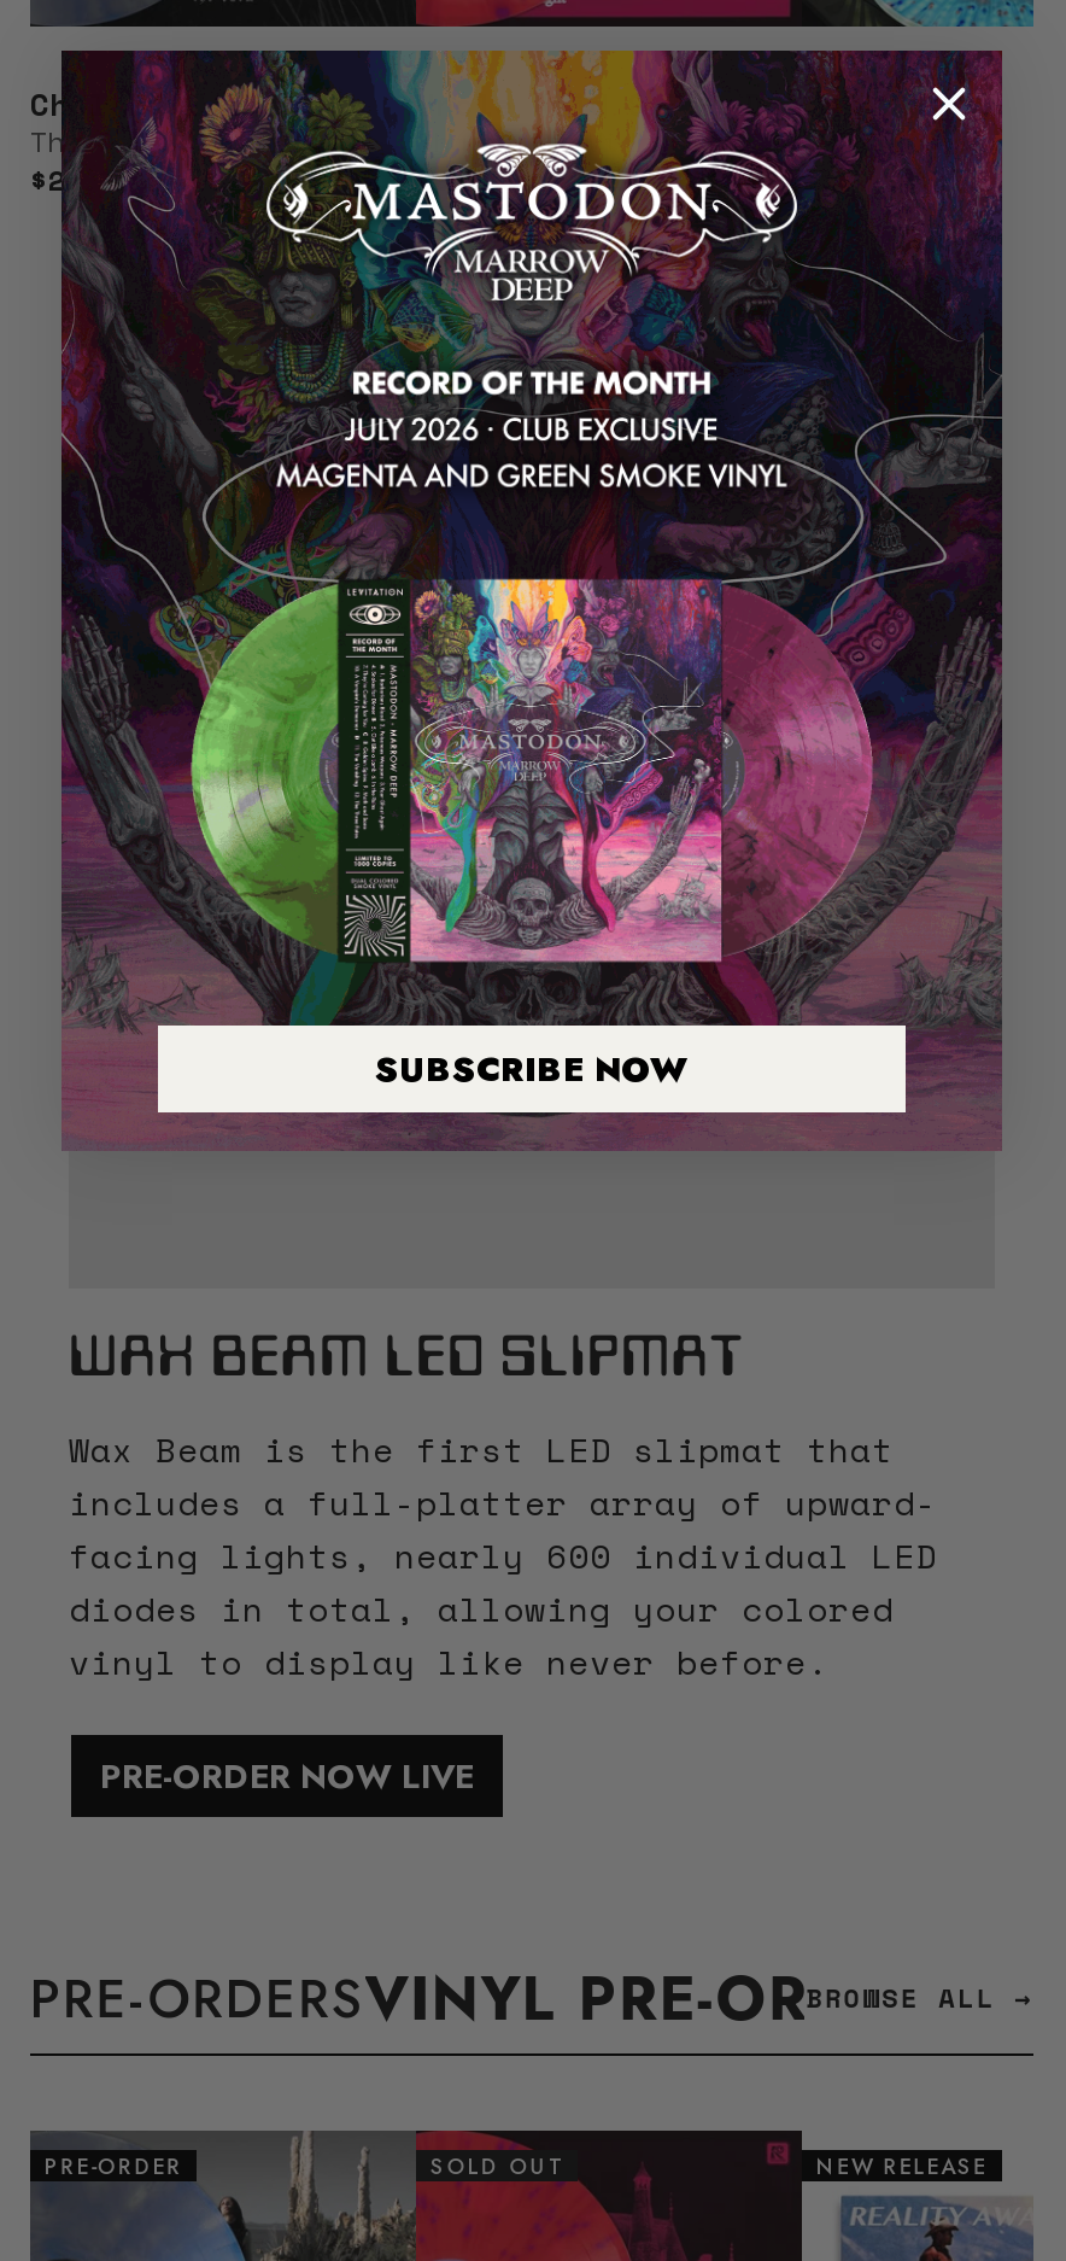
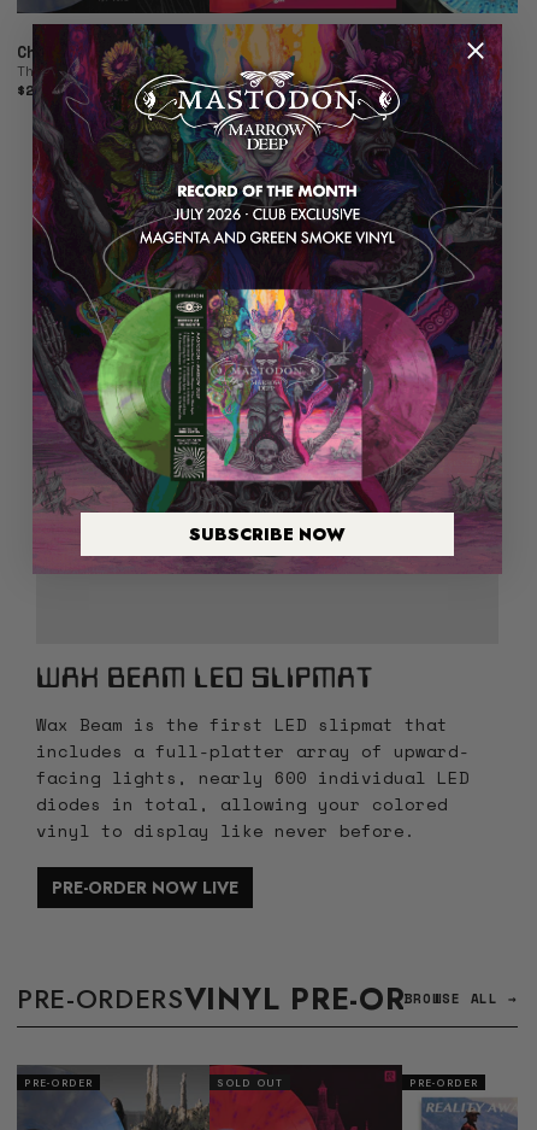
- NEW RELEASE
+ PRE-ORDER
